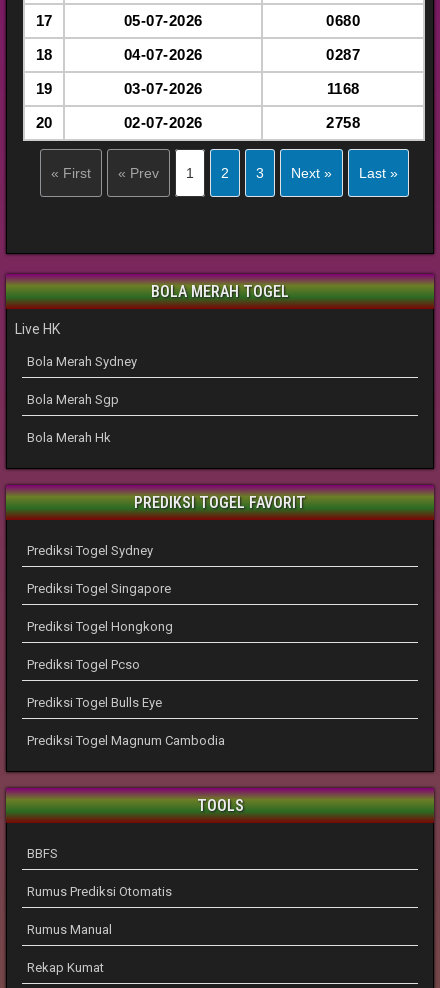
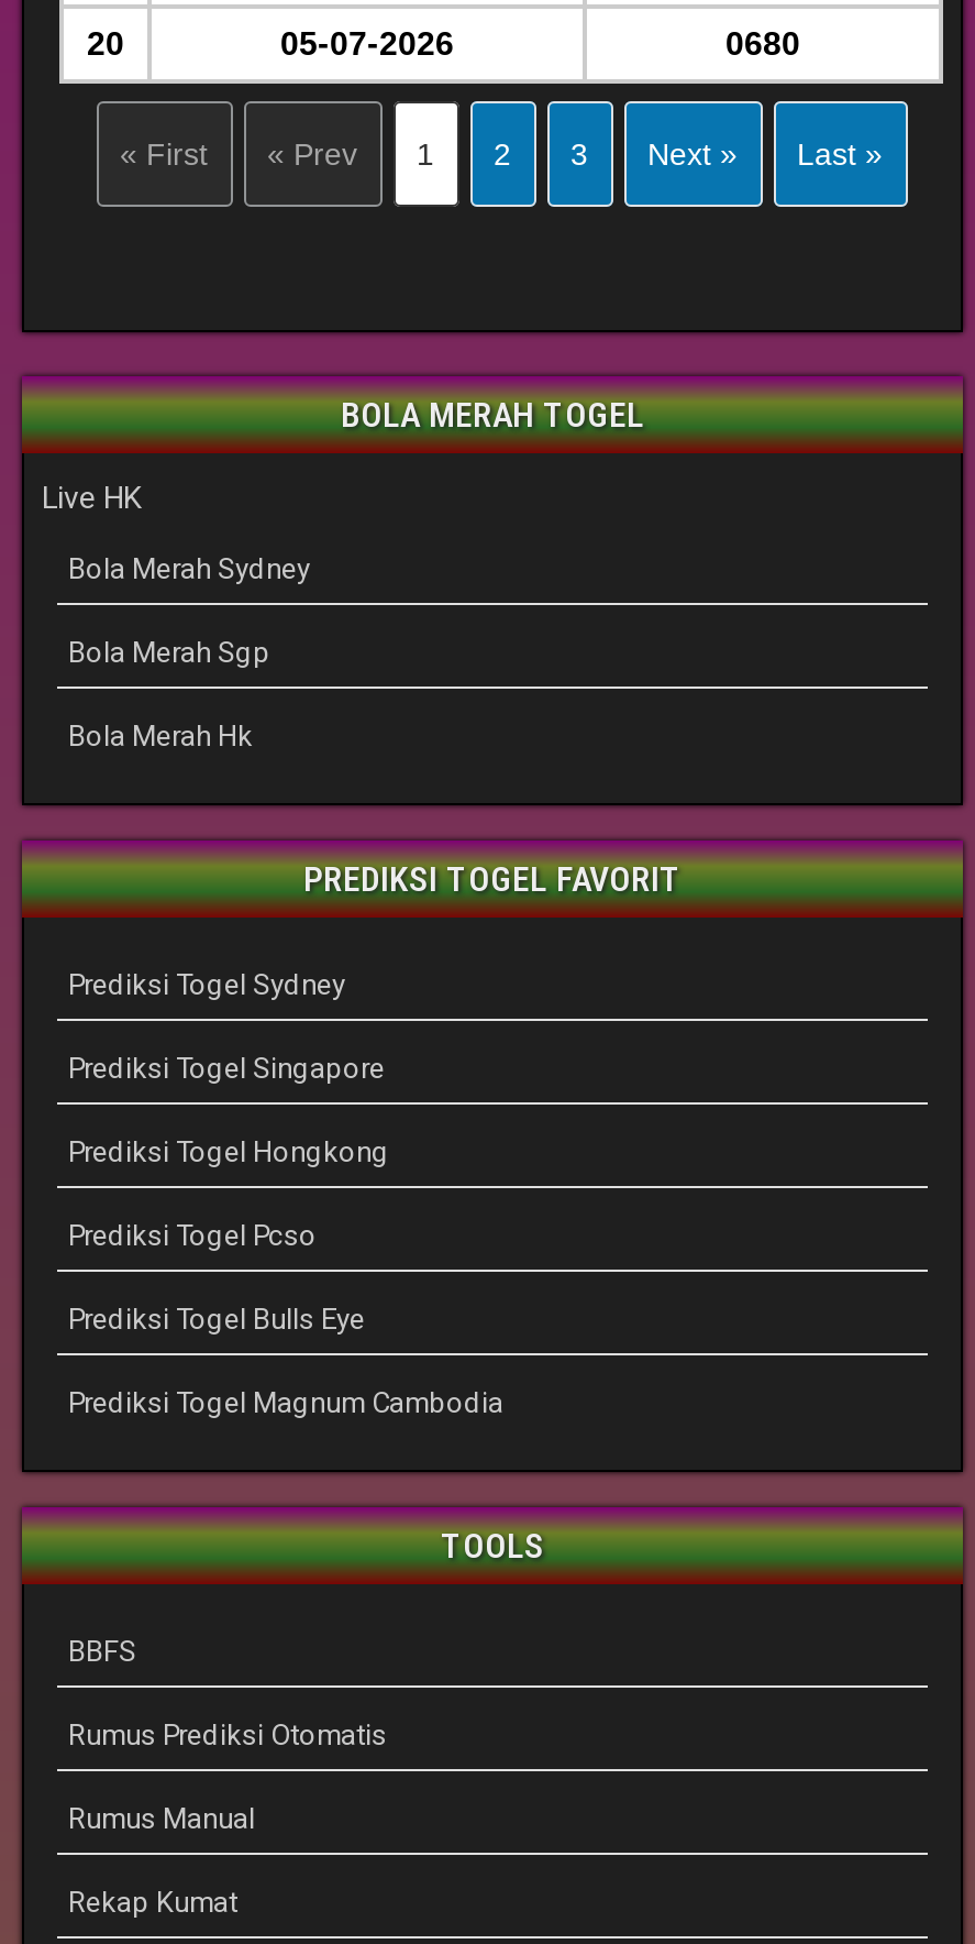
- 17
+ 20

- 18
- 04-07-2026
- 0287
- 19
- 03-07-2026
- 1168
- 20
- 02-07-2026
- 2758
